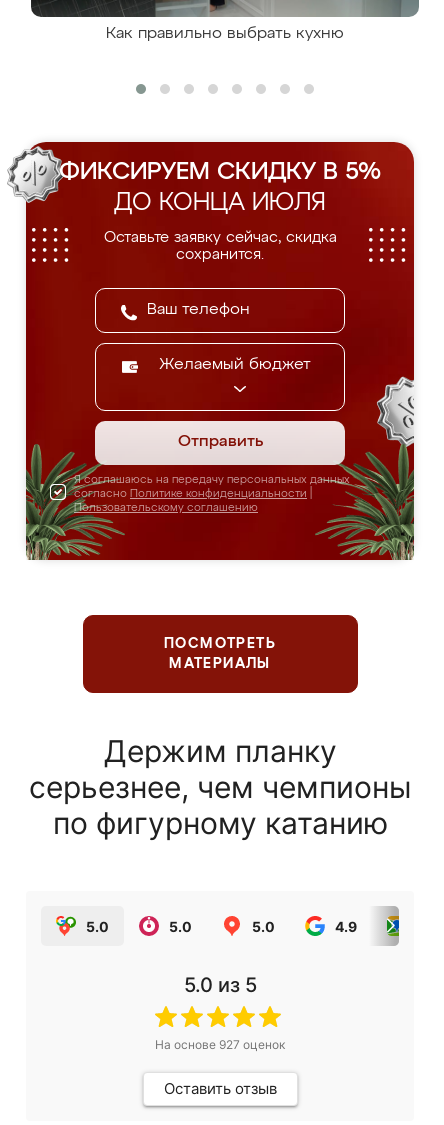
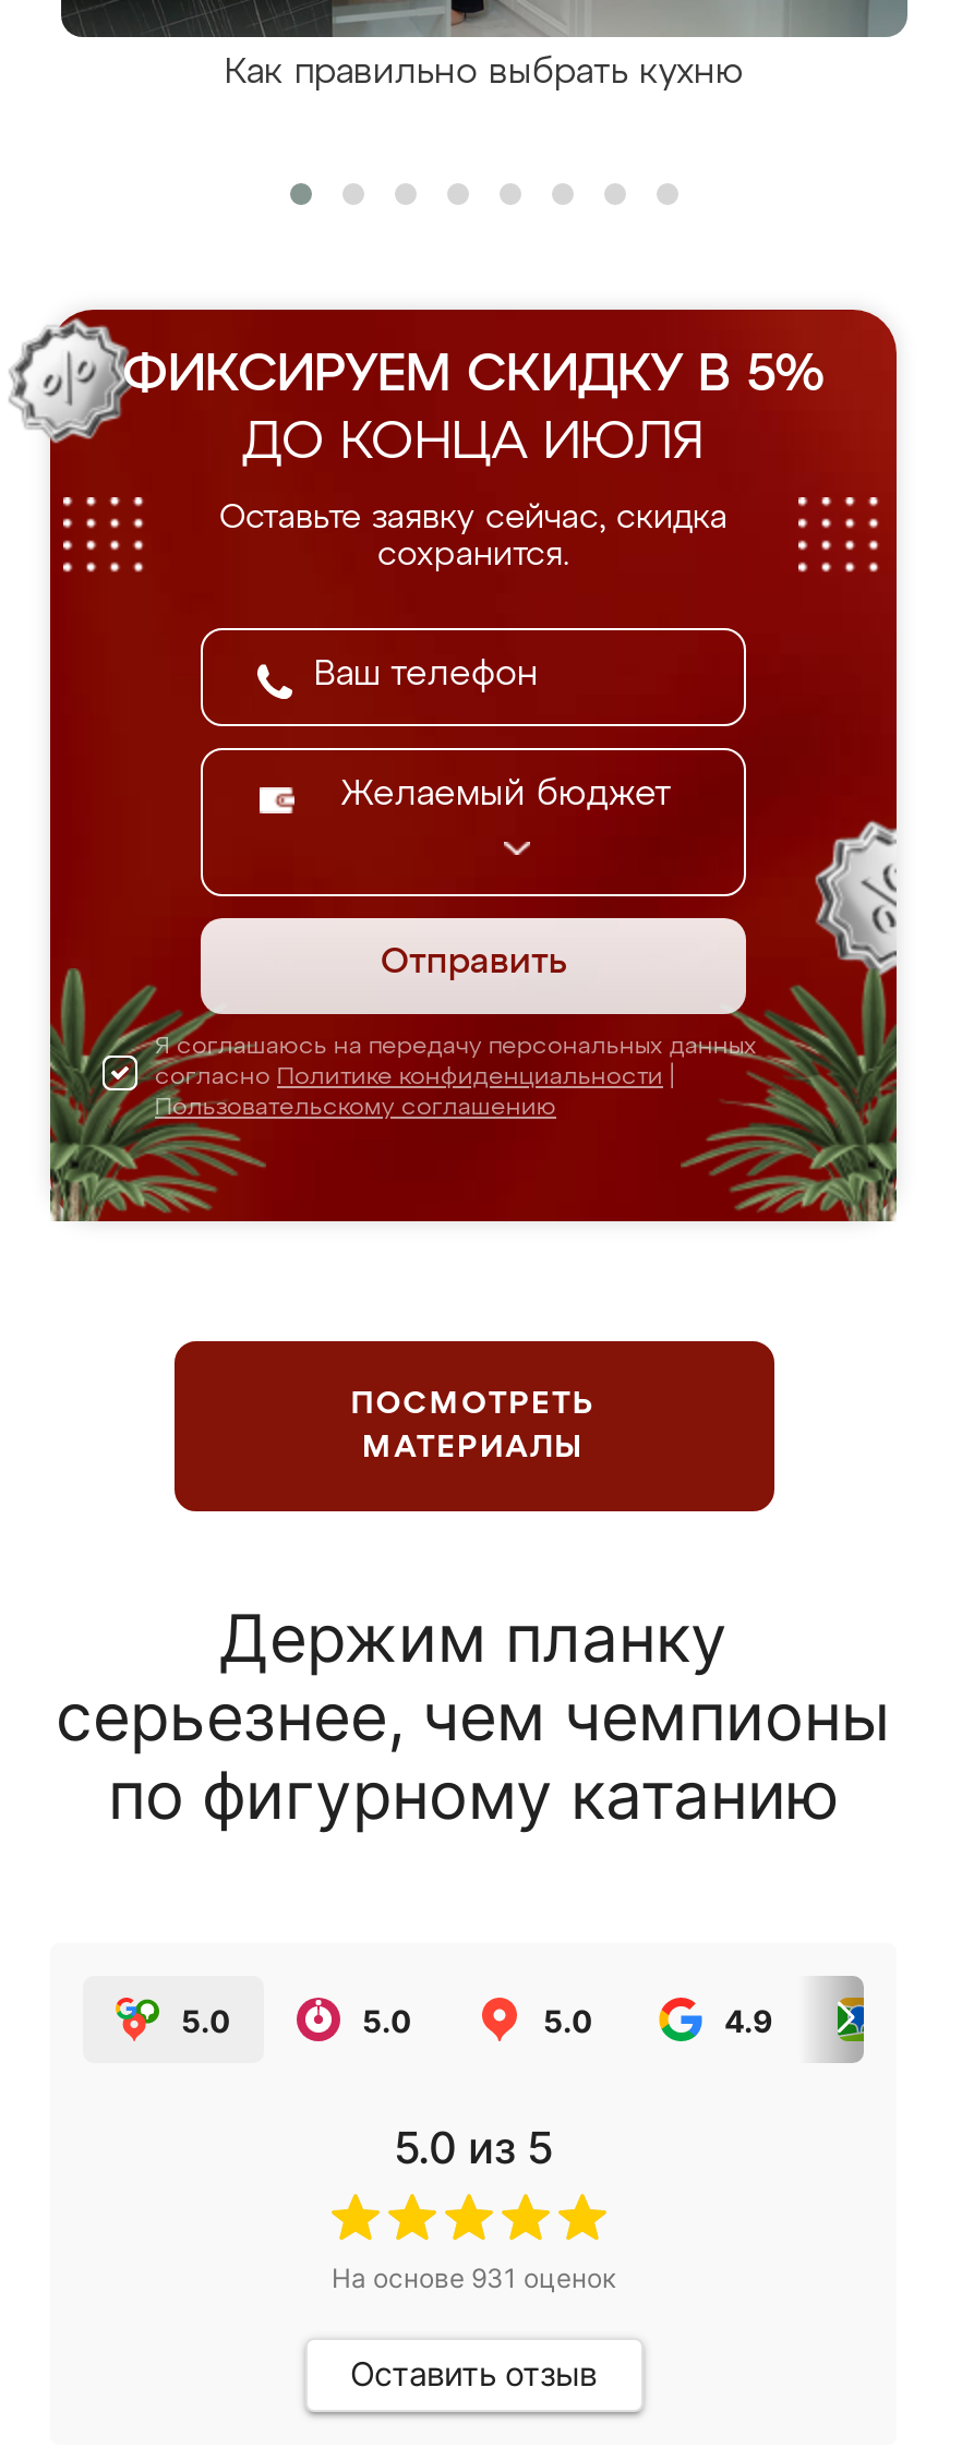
- На основе 927 оценок
+ На основе 931 оценок
